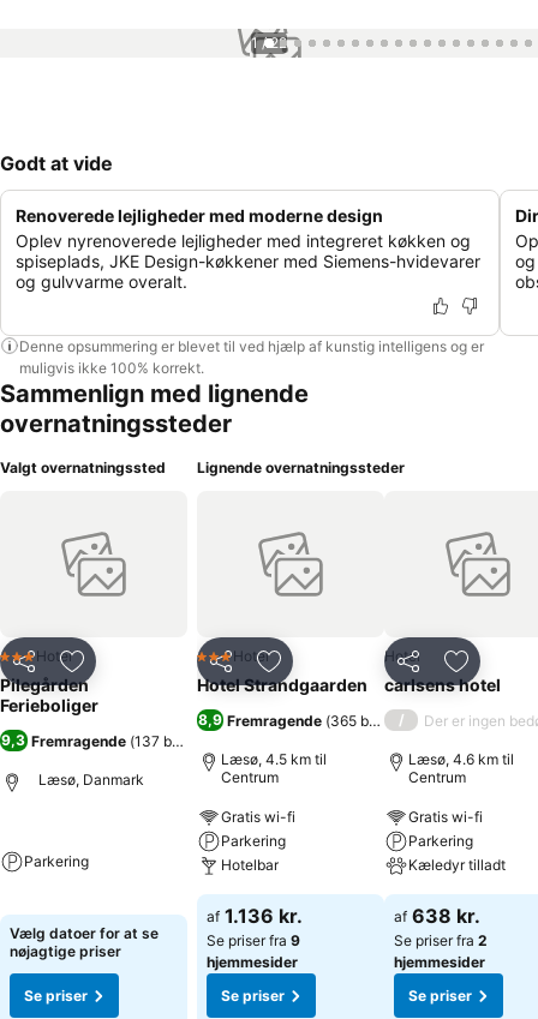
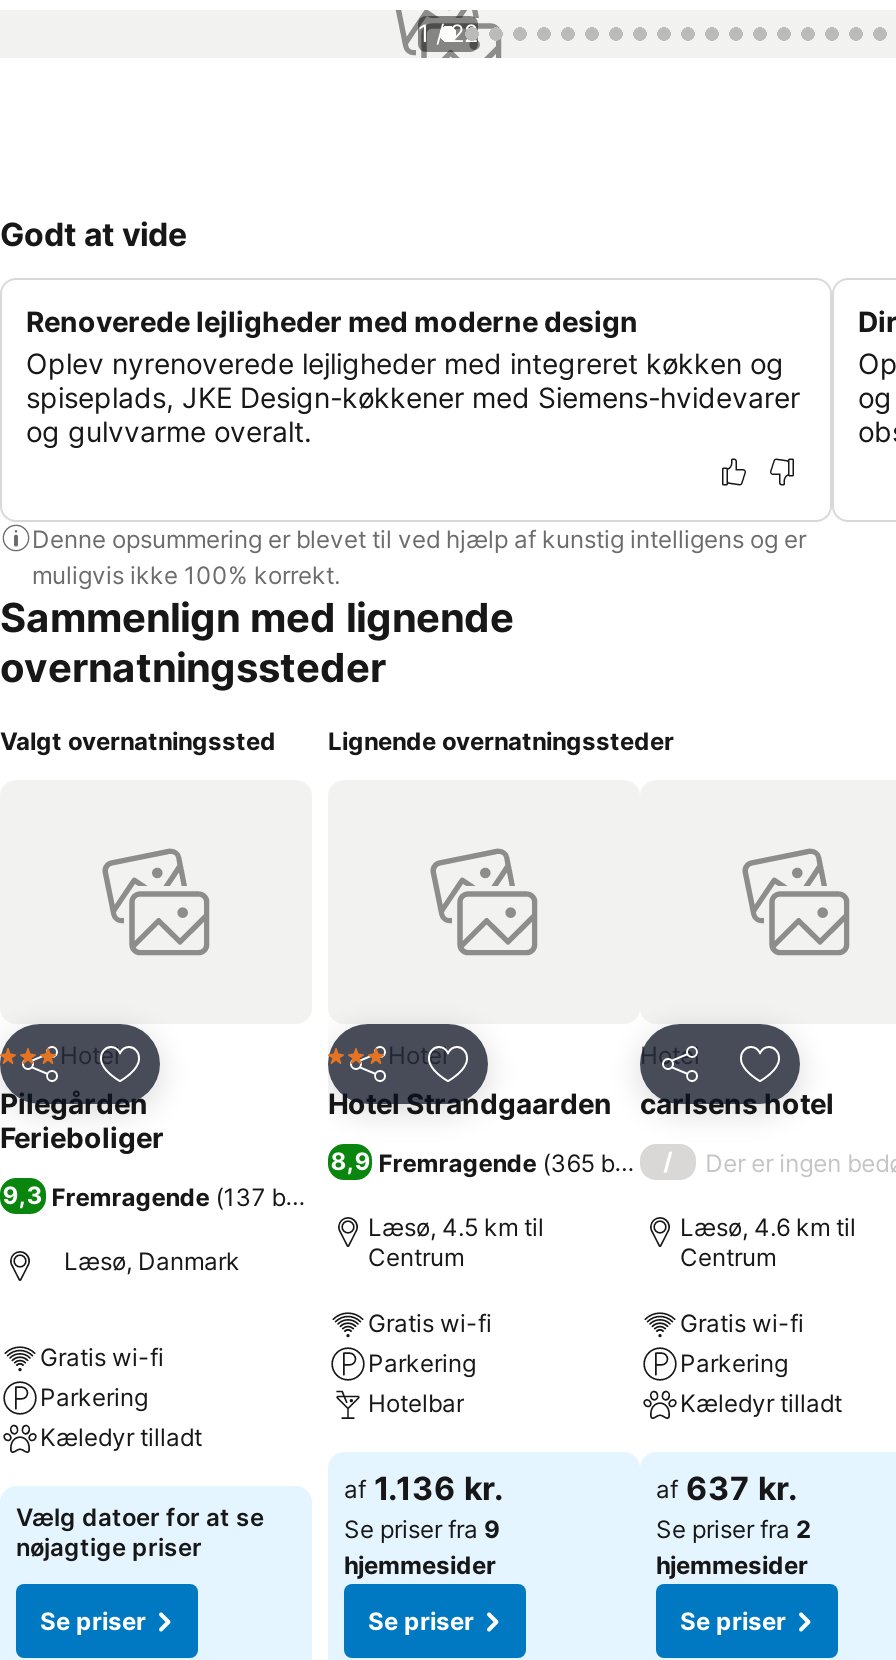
+ Gratis wi-fi

+ Kæledyr tilladt

- af 638 kr.
+ af 637 kr.
